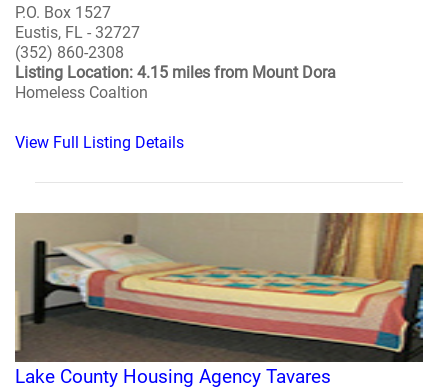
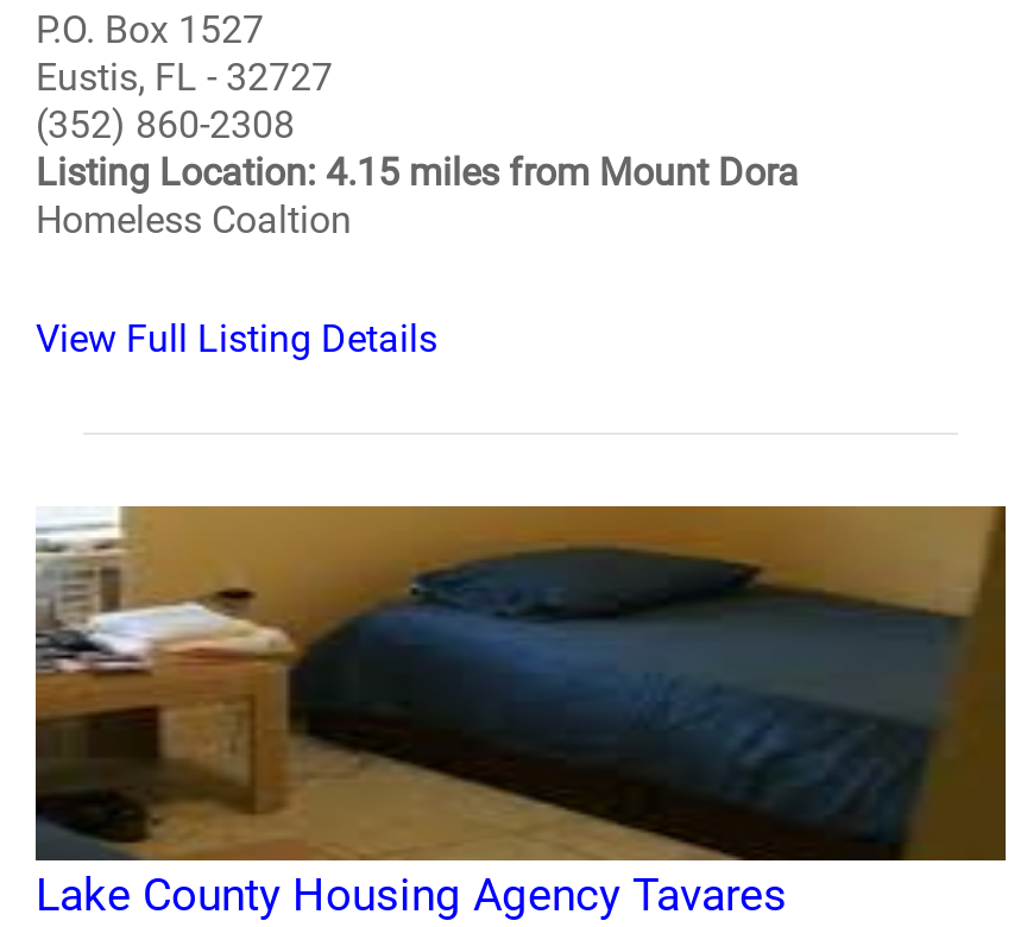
- [image]
+ [image]
